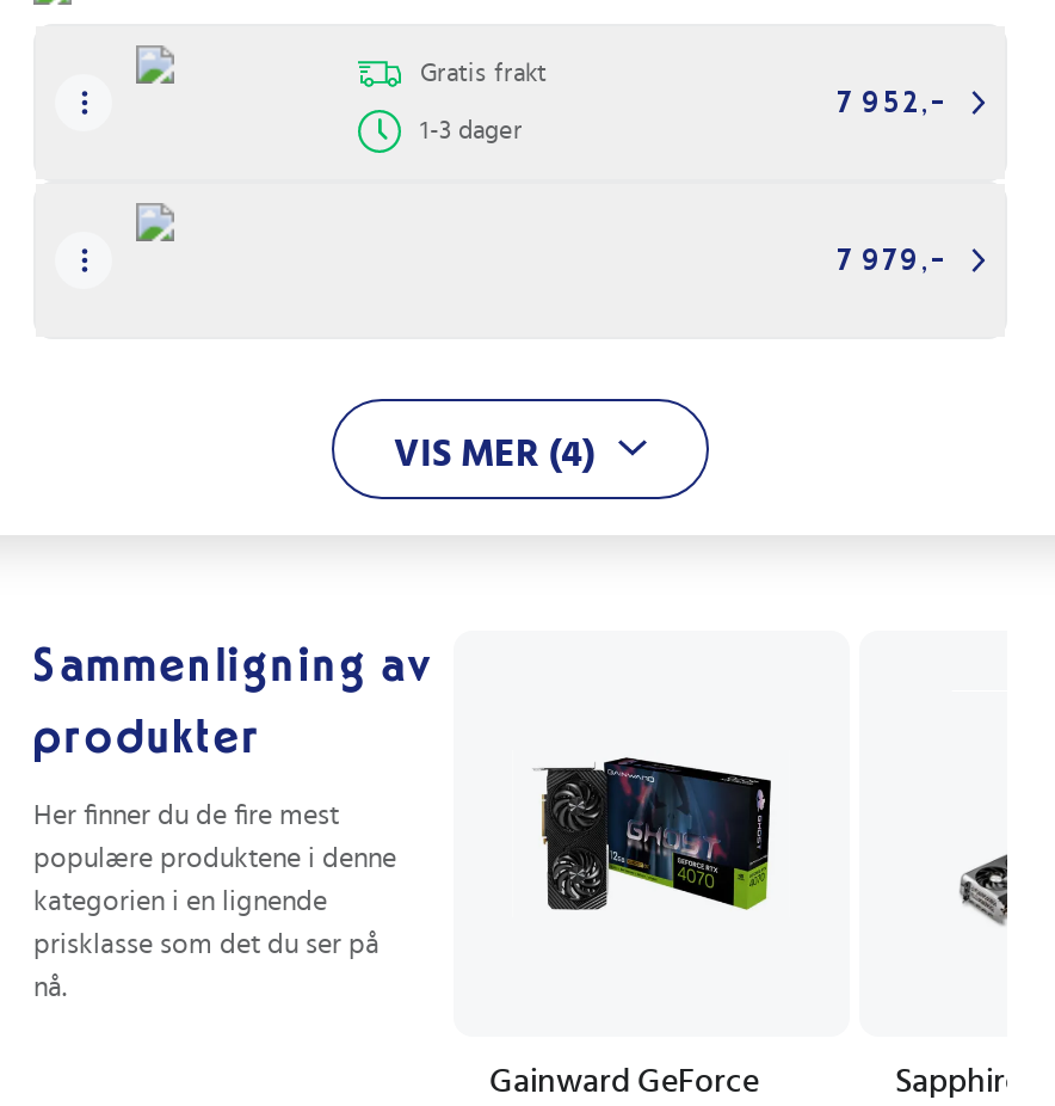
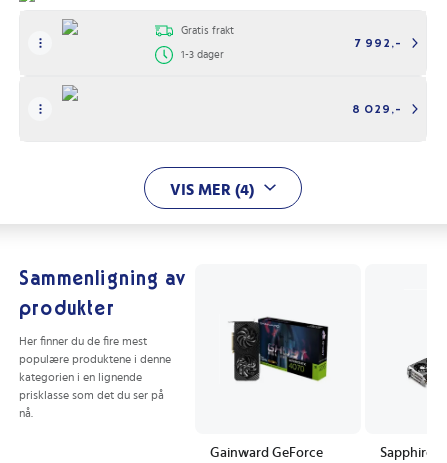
- 7 952,-
+ 7 992,-

- 7 979,-
+ 8 029,-
